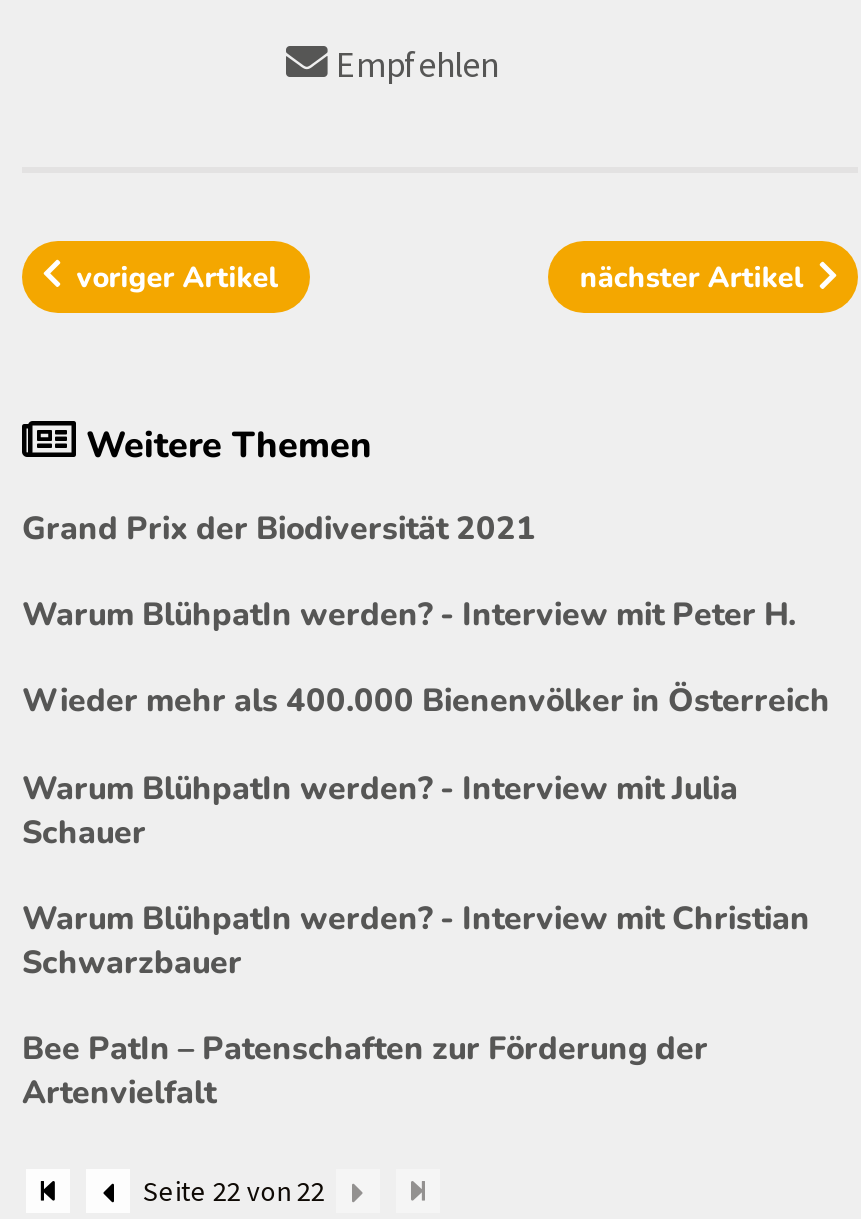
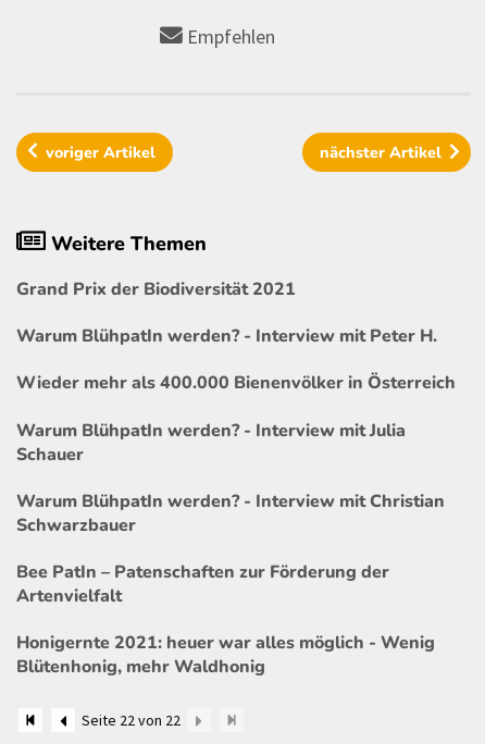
+ Honigernte 2021: heuer war alles möglich - Wenig
+ Blütenhonig, mehr Waldhonig
